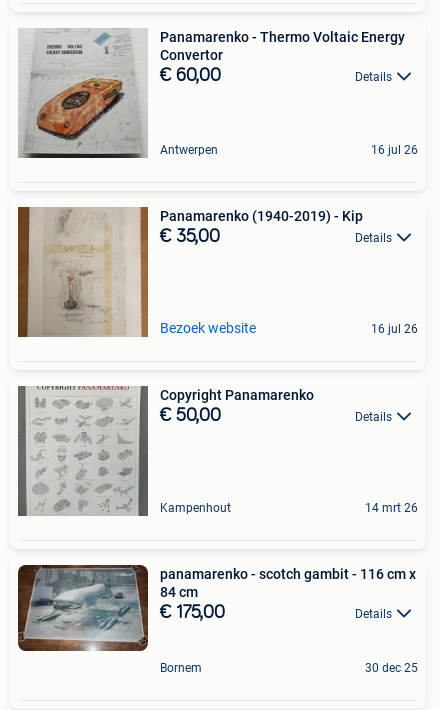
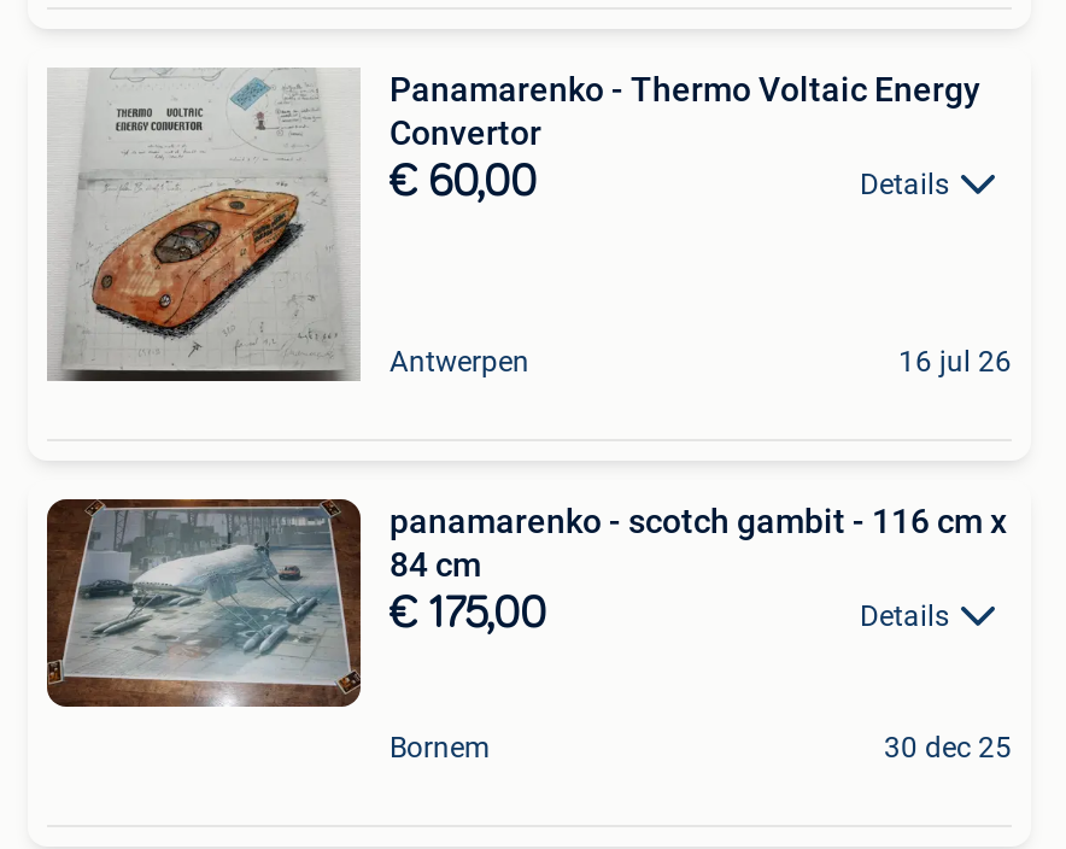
- [image]
- Panamarenko (1940-2019) - Kip
- € 35,00
- Details

- Bezoek website
- 16 jul 26

- [image]
- Copyright Panamarenko
- € 50,00
- Details

- Kampenhout
- 14 mrt 26
